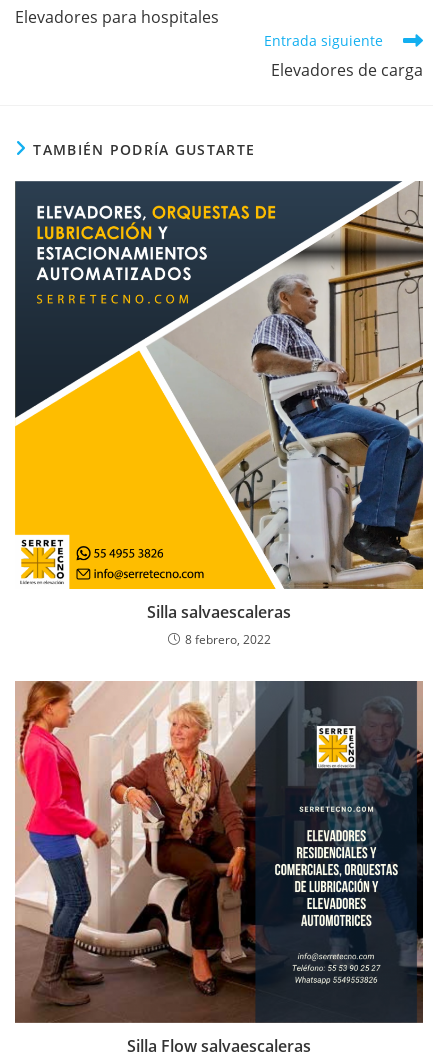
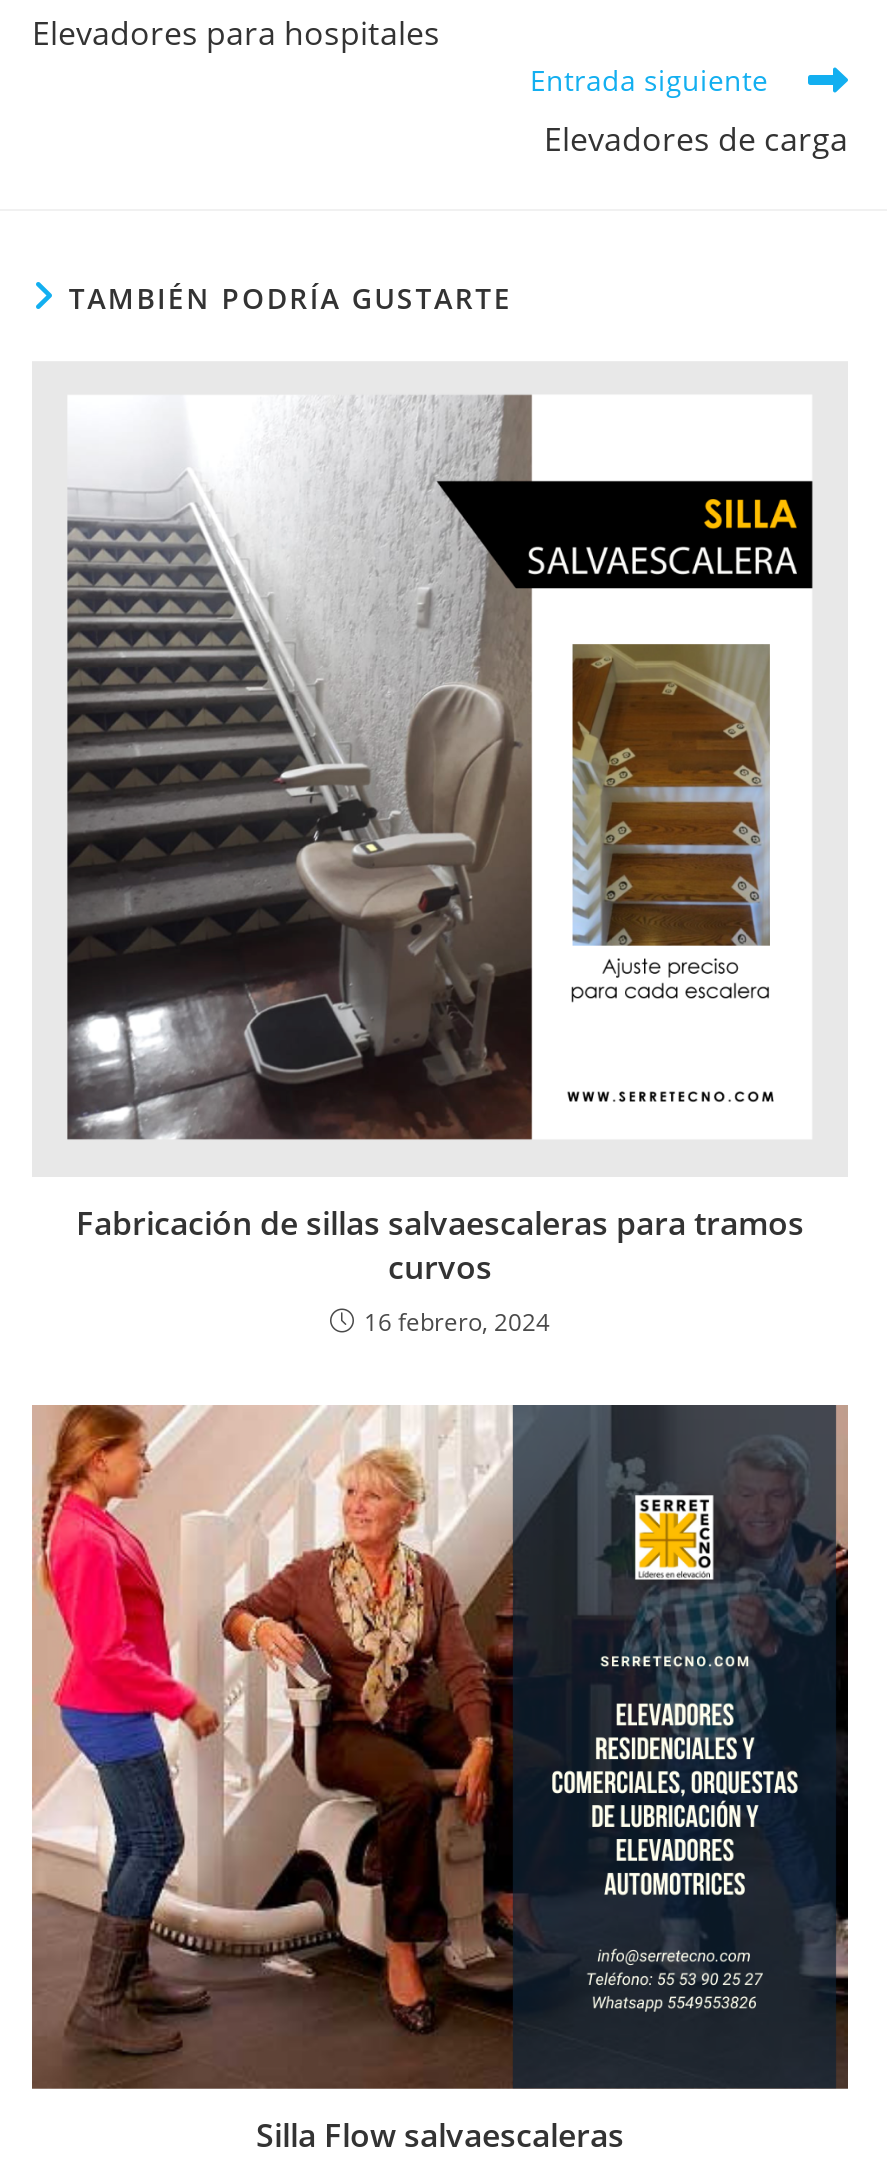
- [image]
- Silla salvaescaleras
- 8 febrero, 2022
+ [image]
+ Fabricación de sillas salvaescaleras para tramos
+ curvos
+ 16 febrero, 2024
